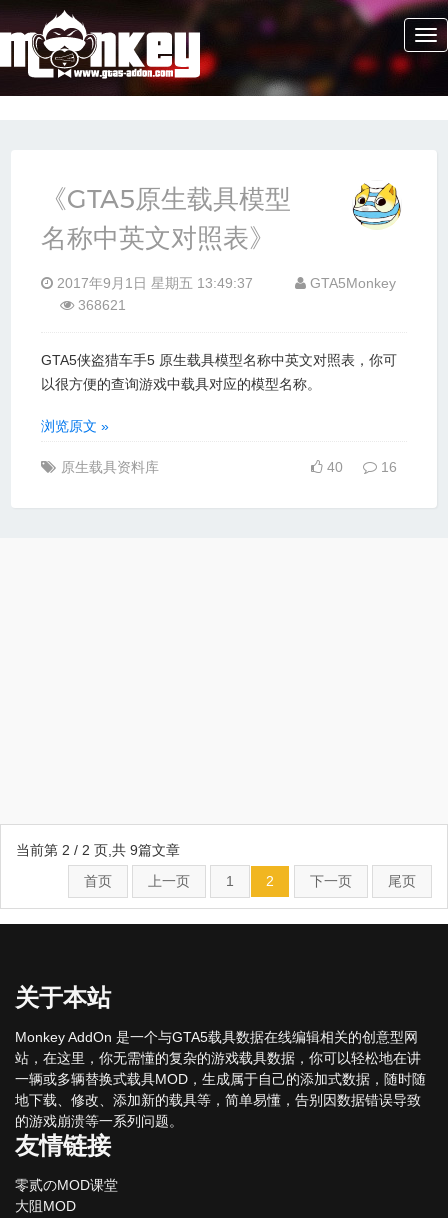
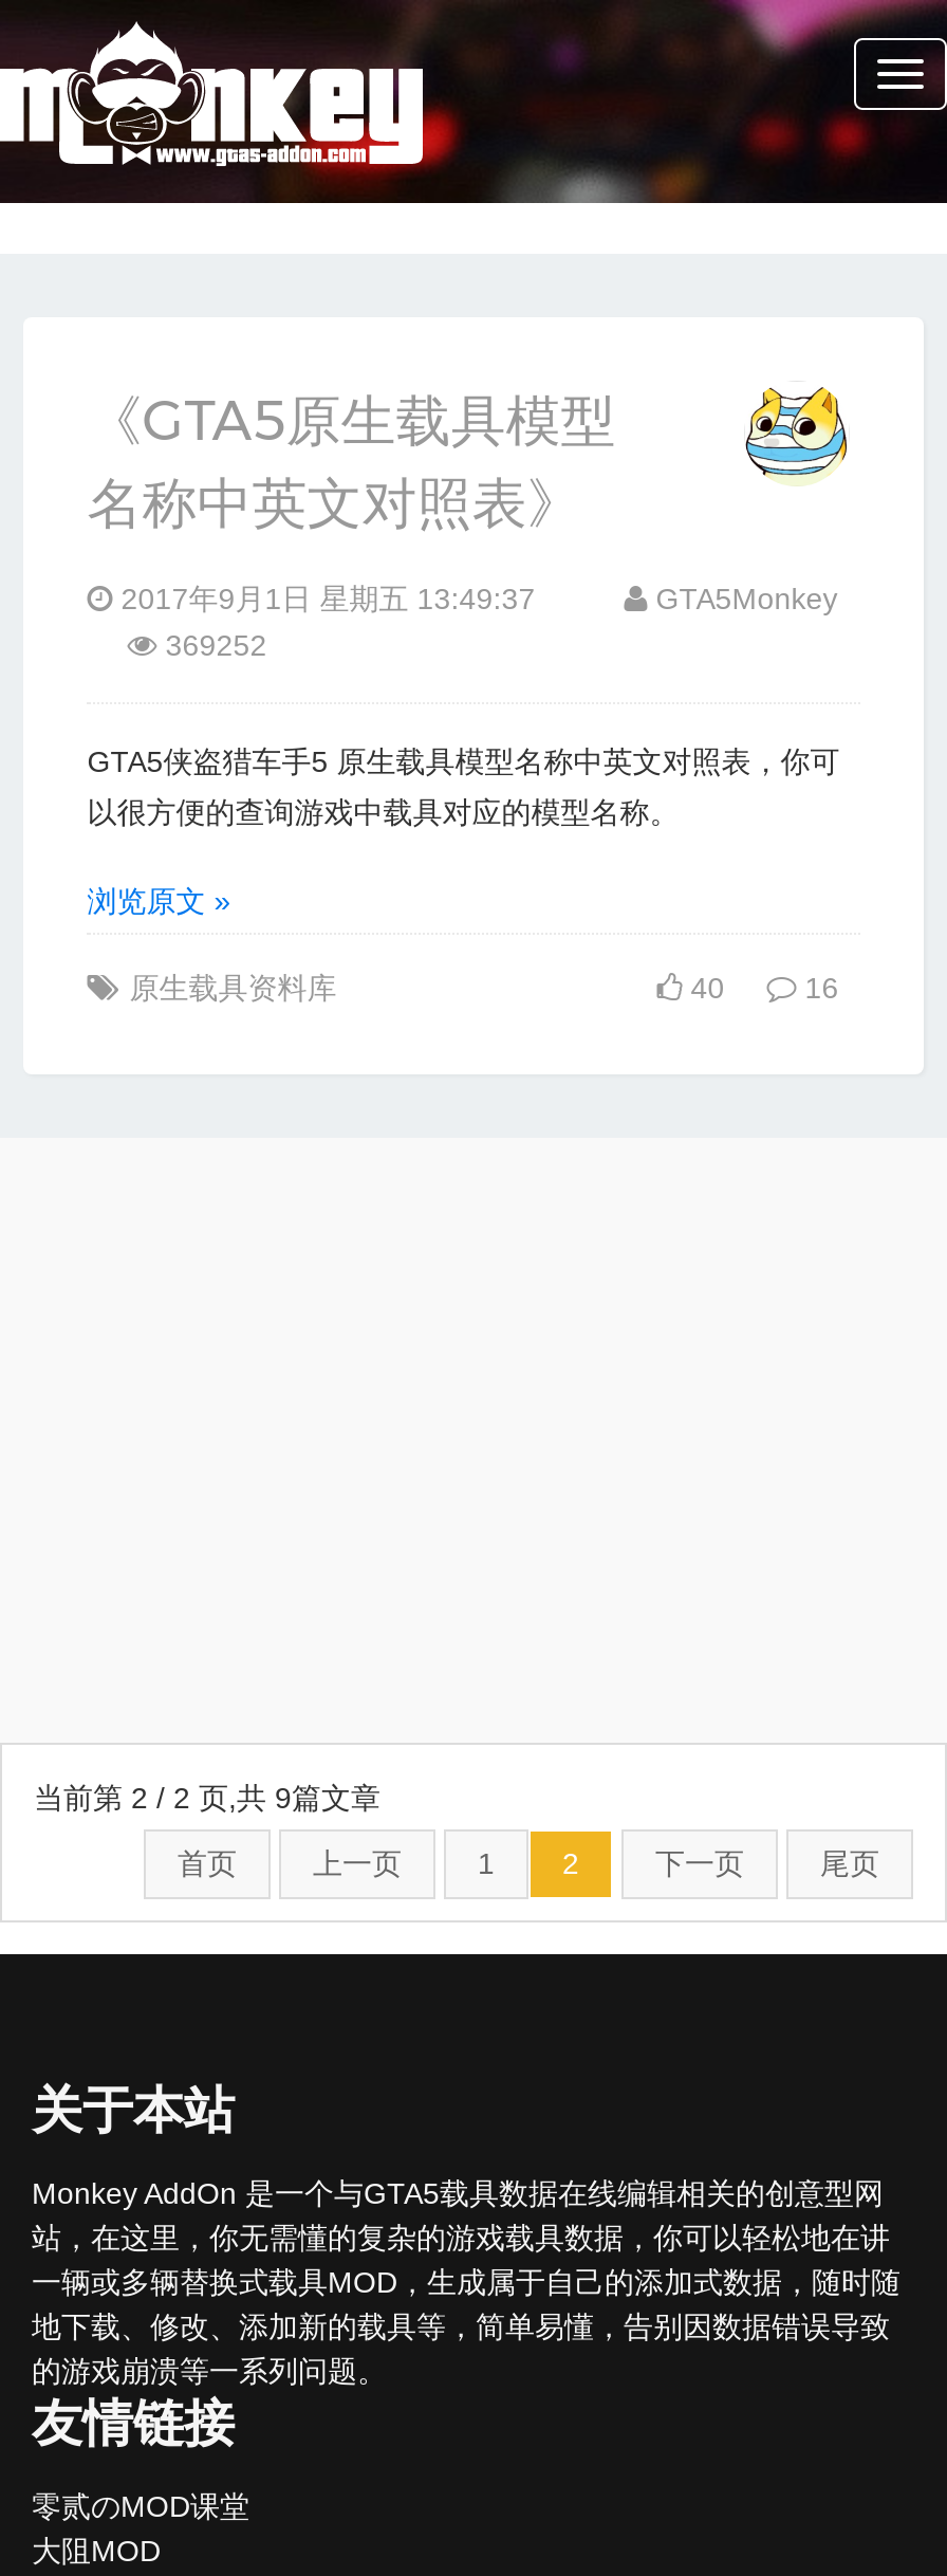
- 368621
+ 369252
